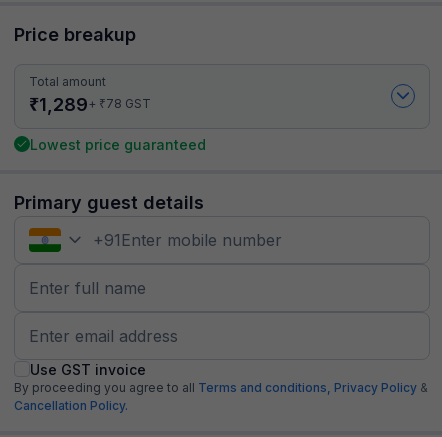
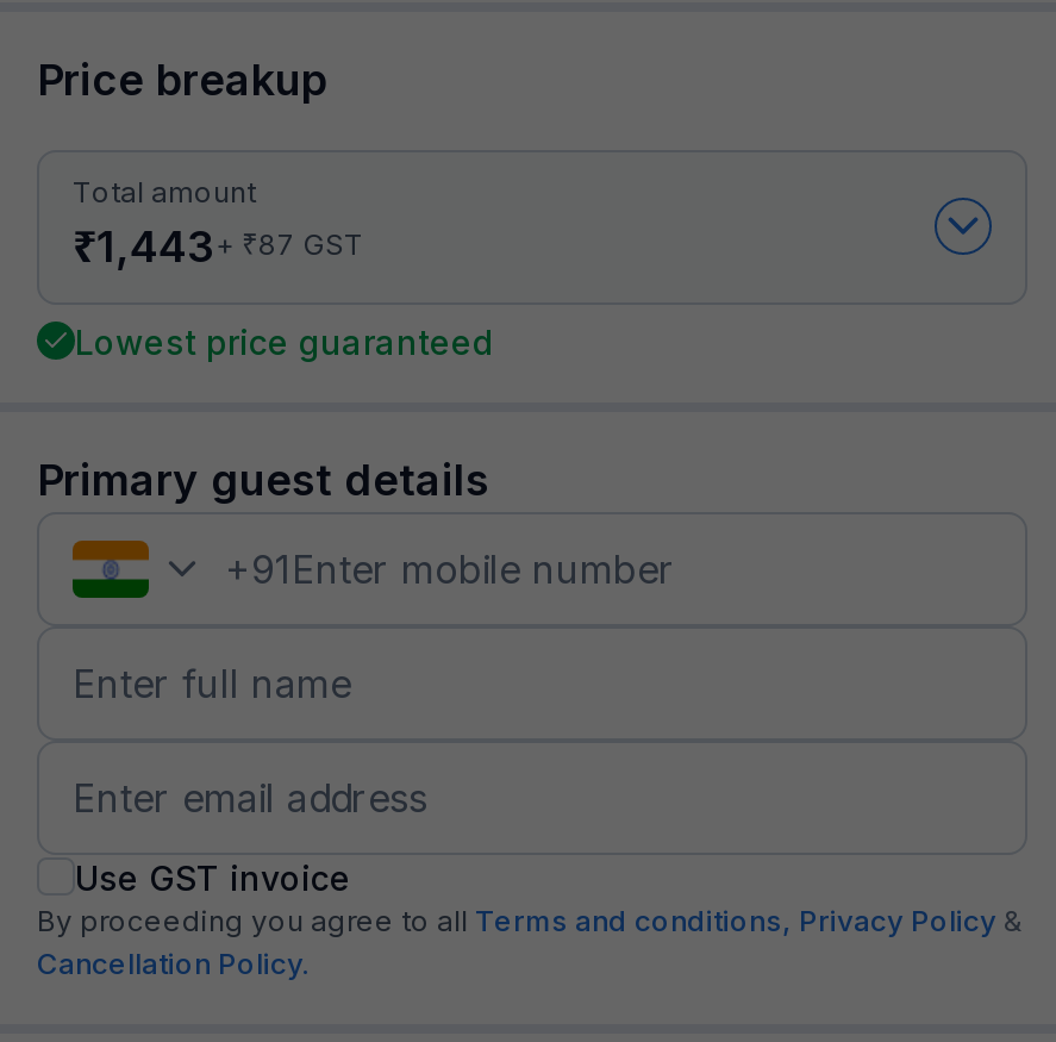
- ₹1,289+ ₹78 GST
+ ₹1,443+ ₹87 GST
